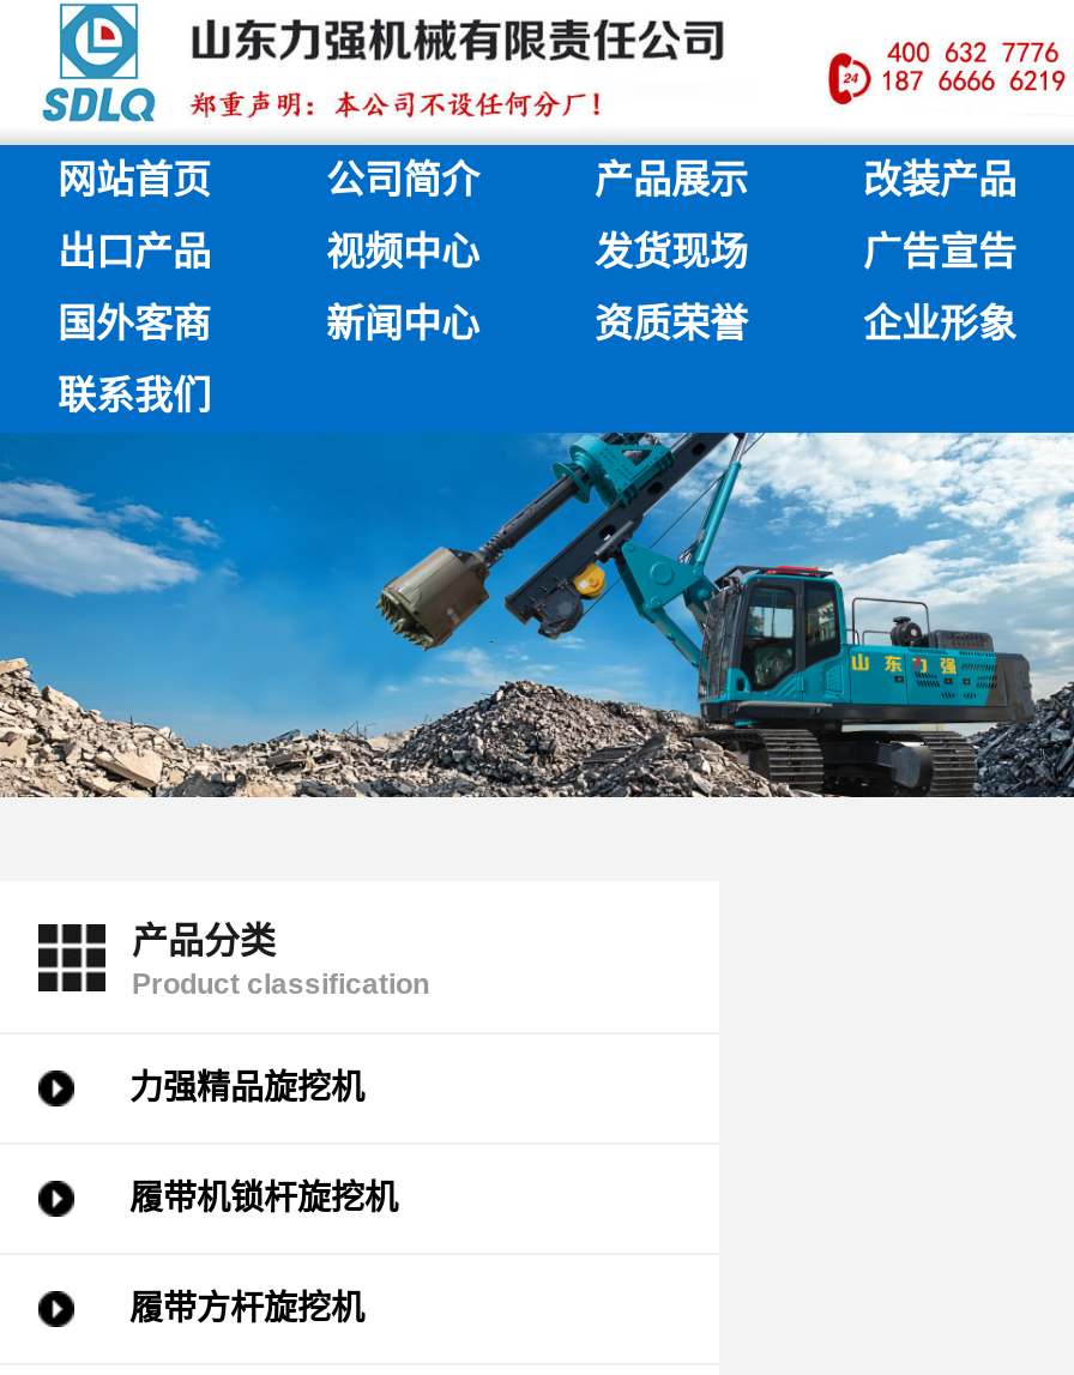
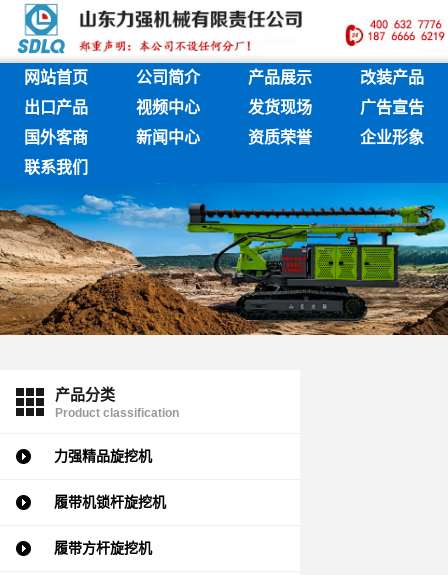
- [image]
+ [image]
